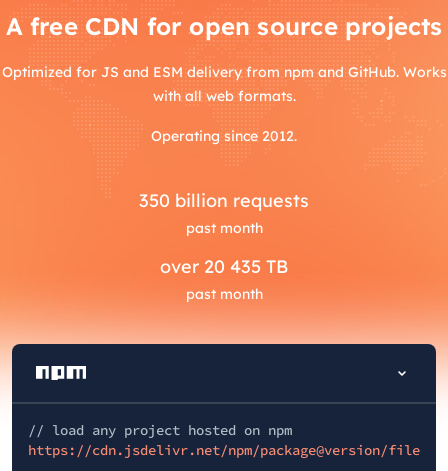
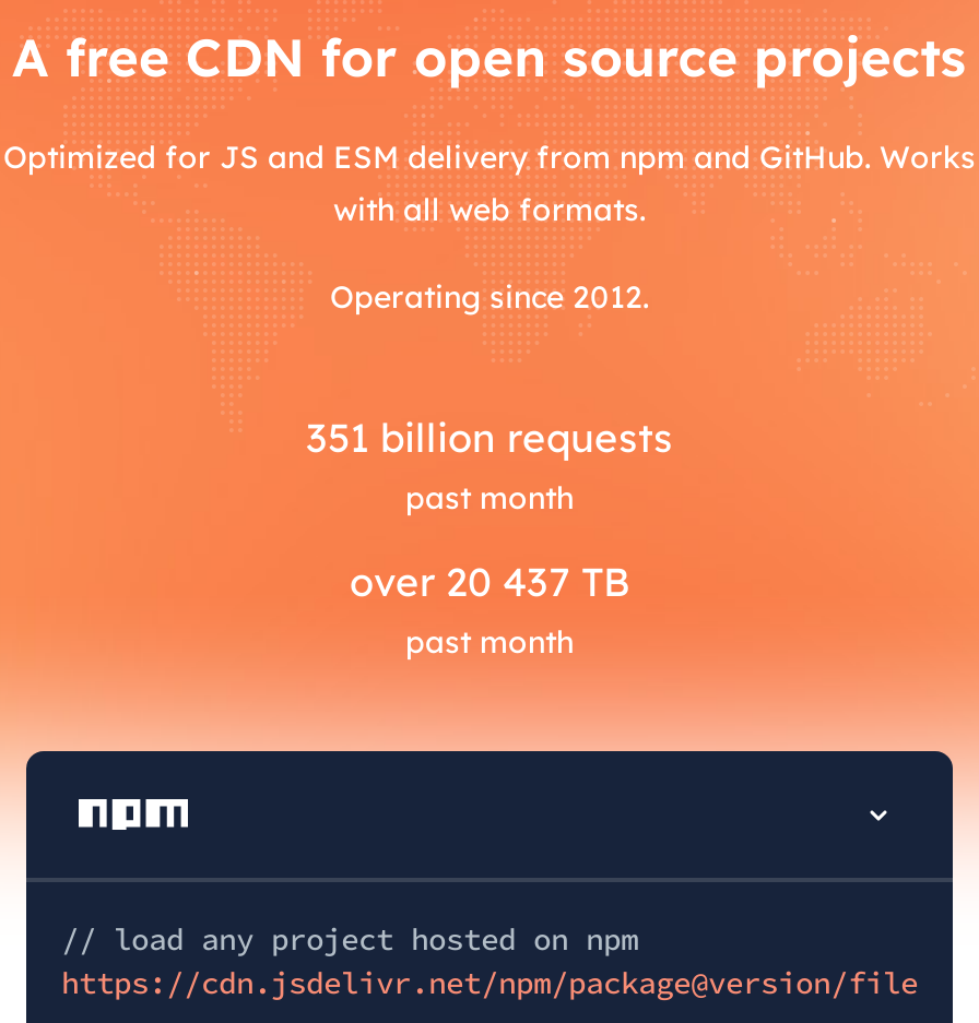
- 350 billion requests
+ 351 billion requests

- over 20 435 TB
+ over 20 437 TB
